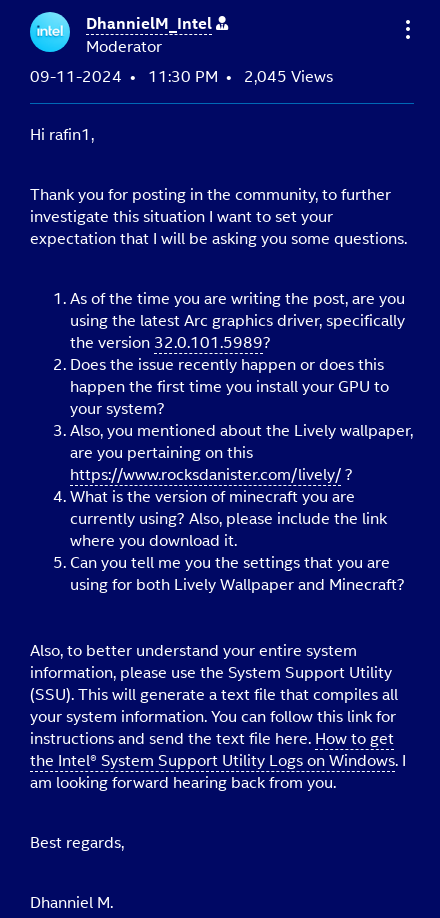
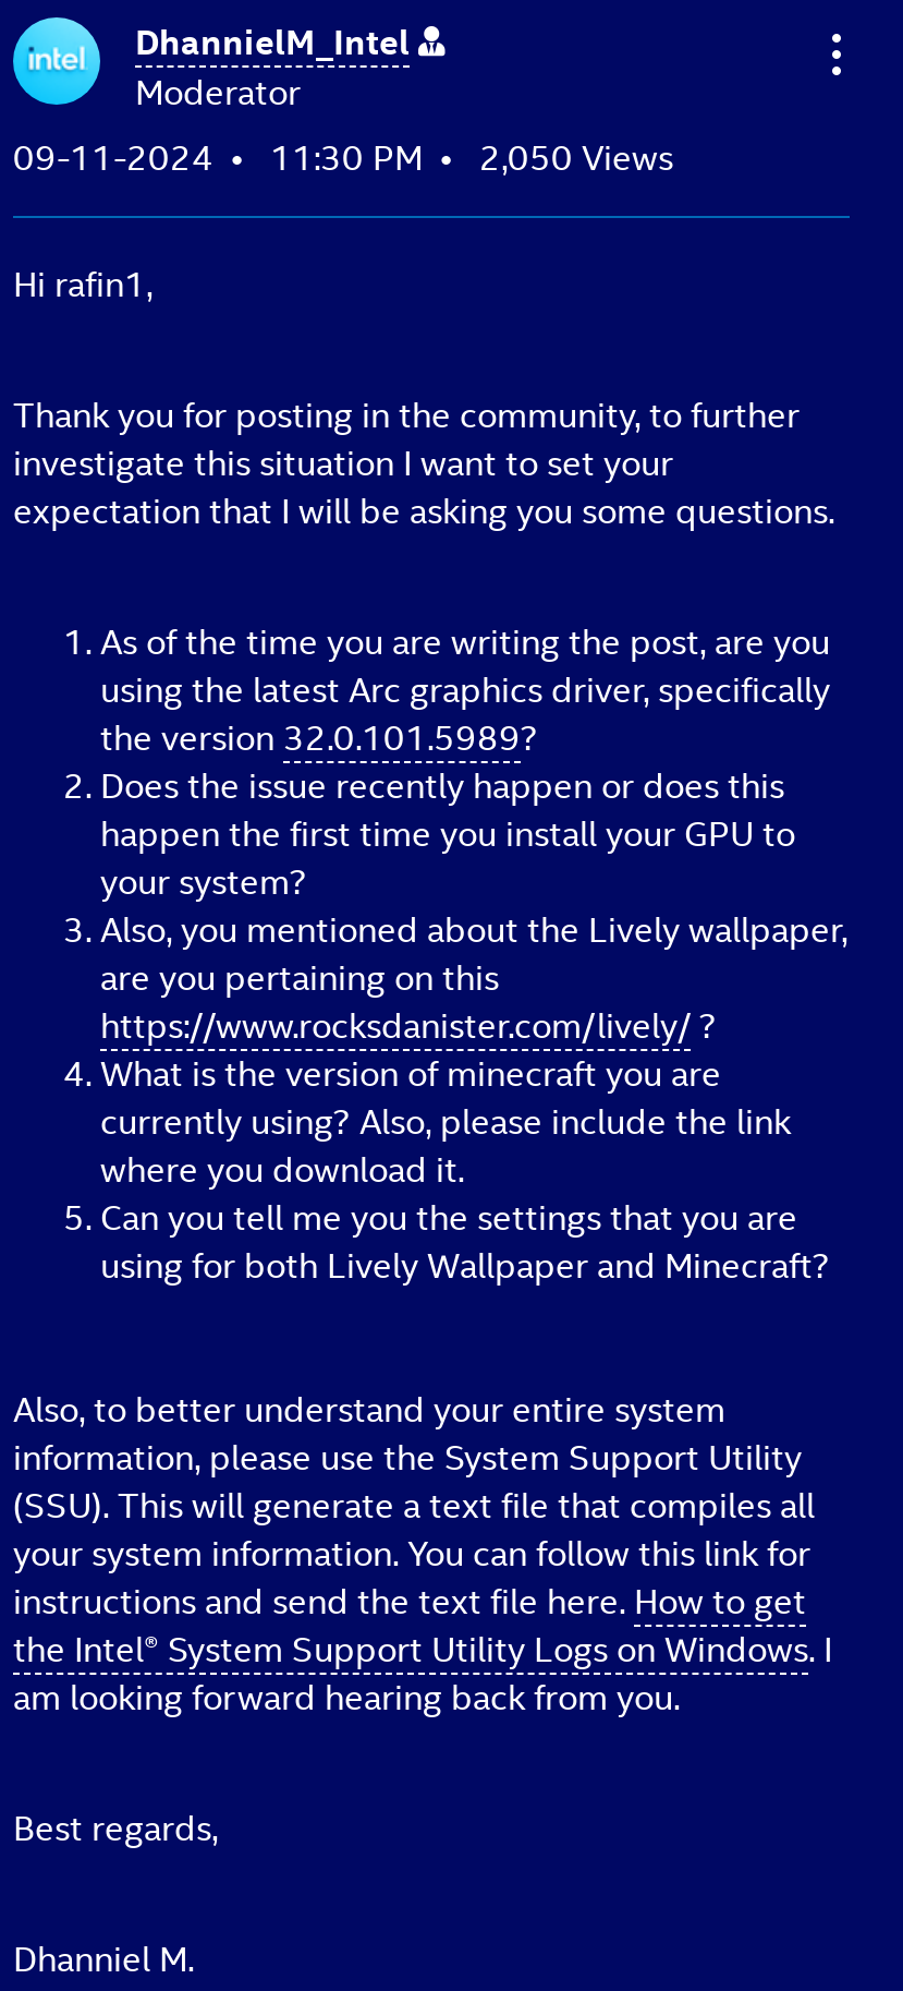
- 09-11-2024 11:30 PM 2,045 Views
+ 09-11-2024 11:30 PM 2,050 Views
